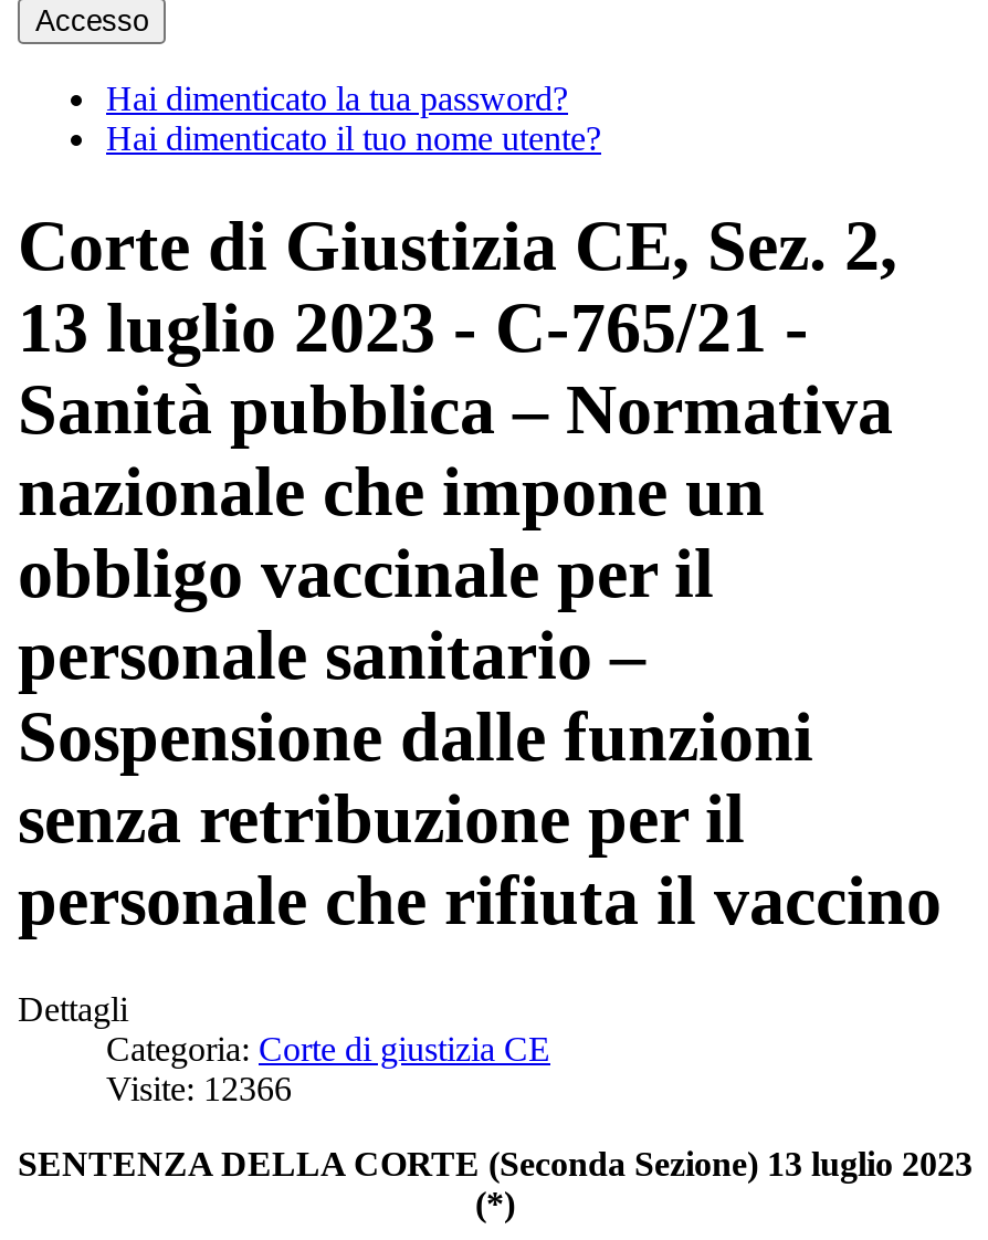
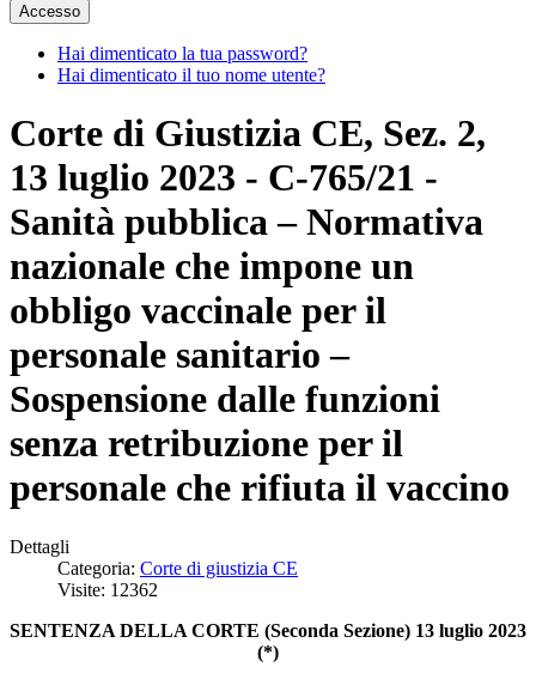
- Visite: 12366
+ Visite: 12362
